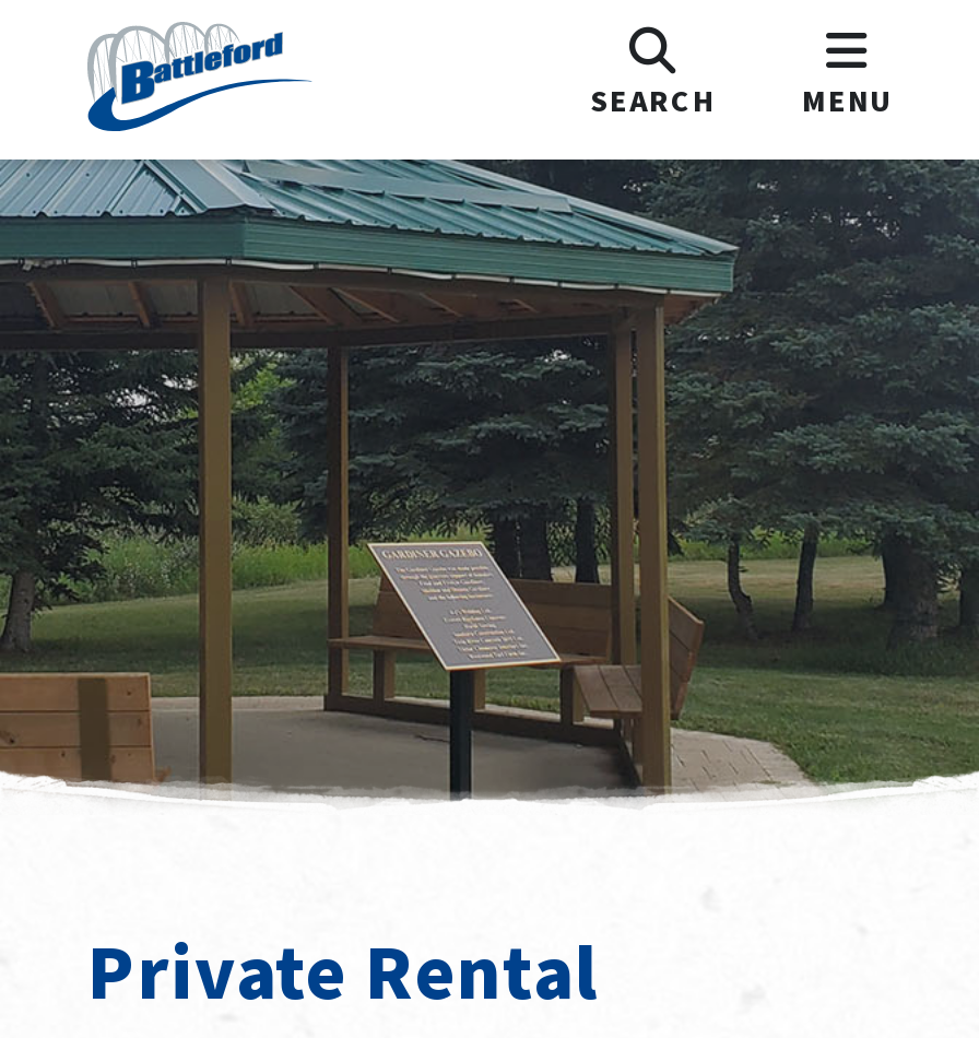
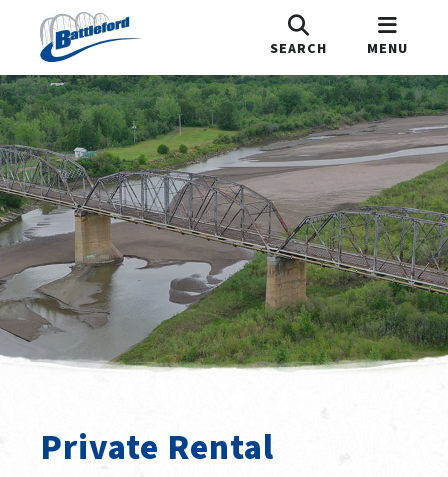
- [image]
+ [image]
